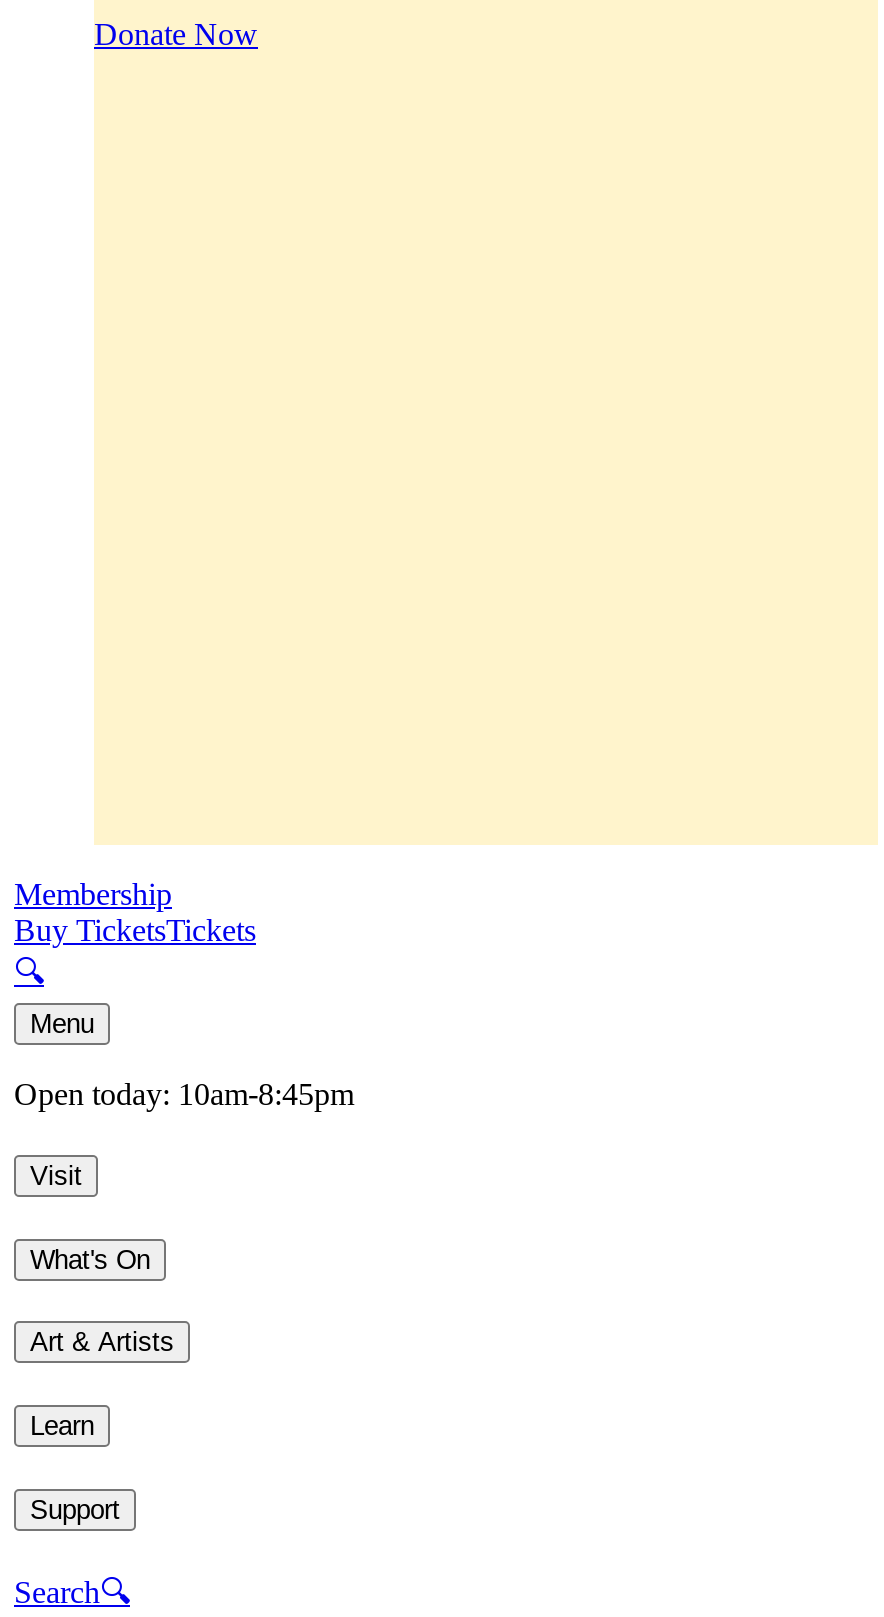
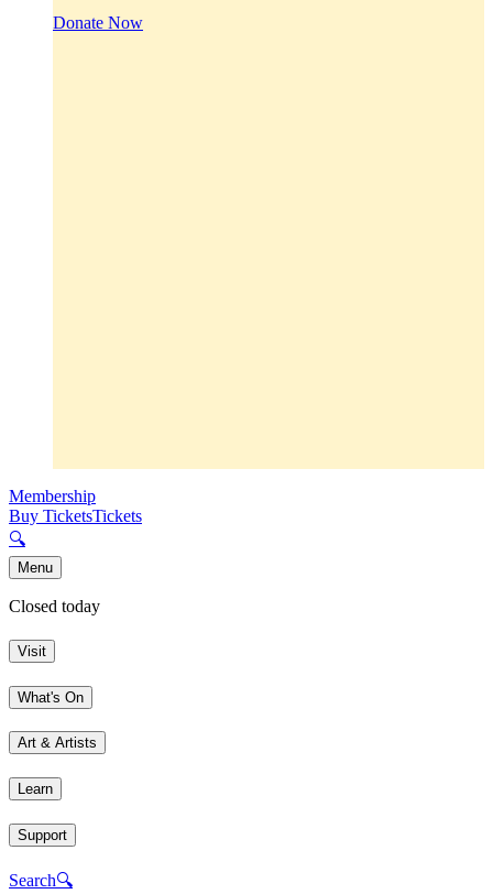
- Open today: 10am-8:45pm
+ Closed today
